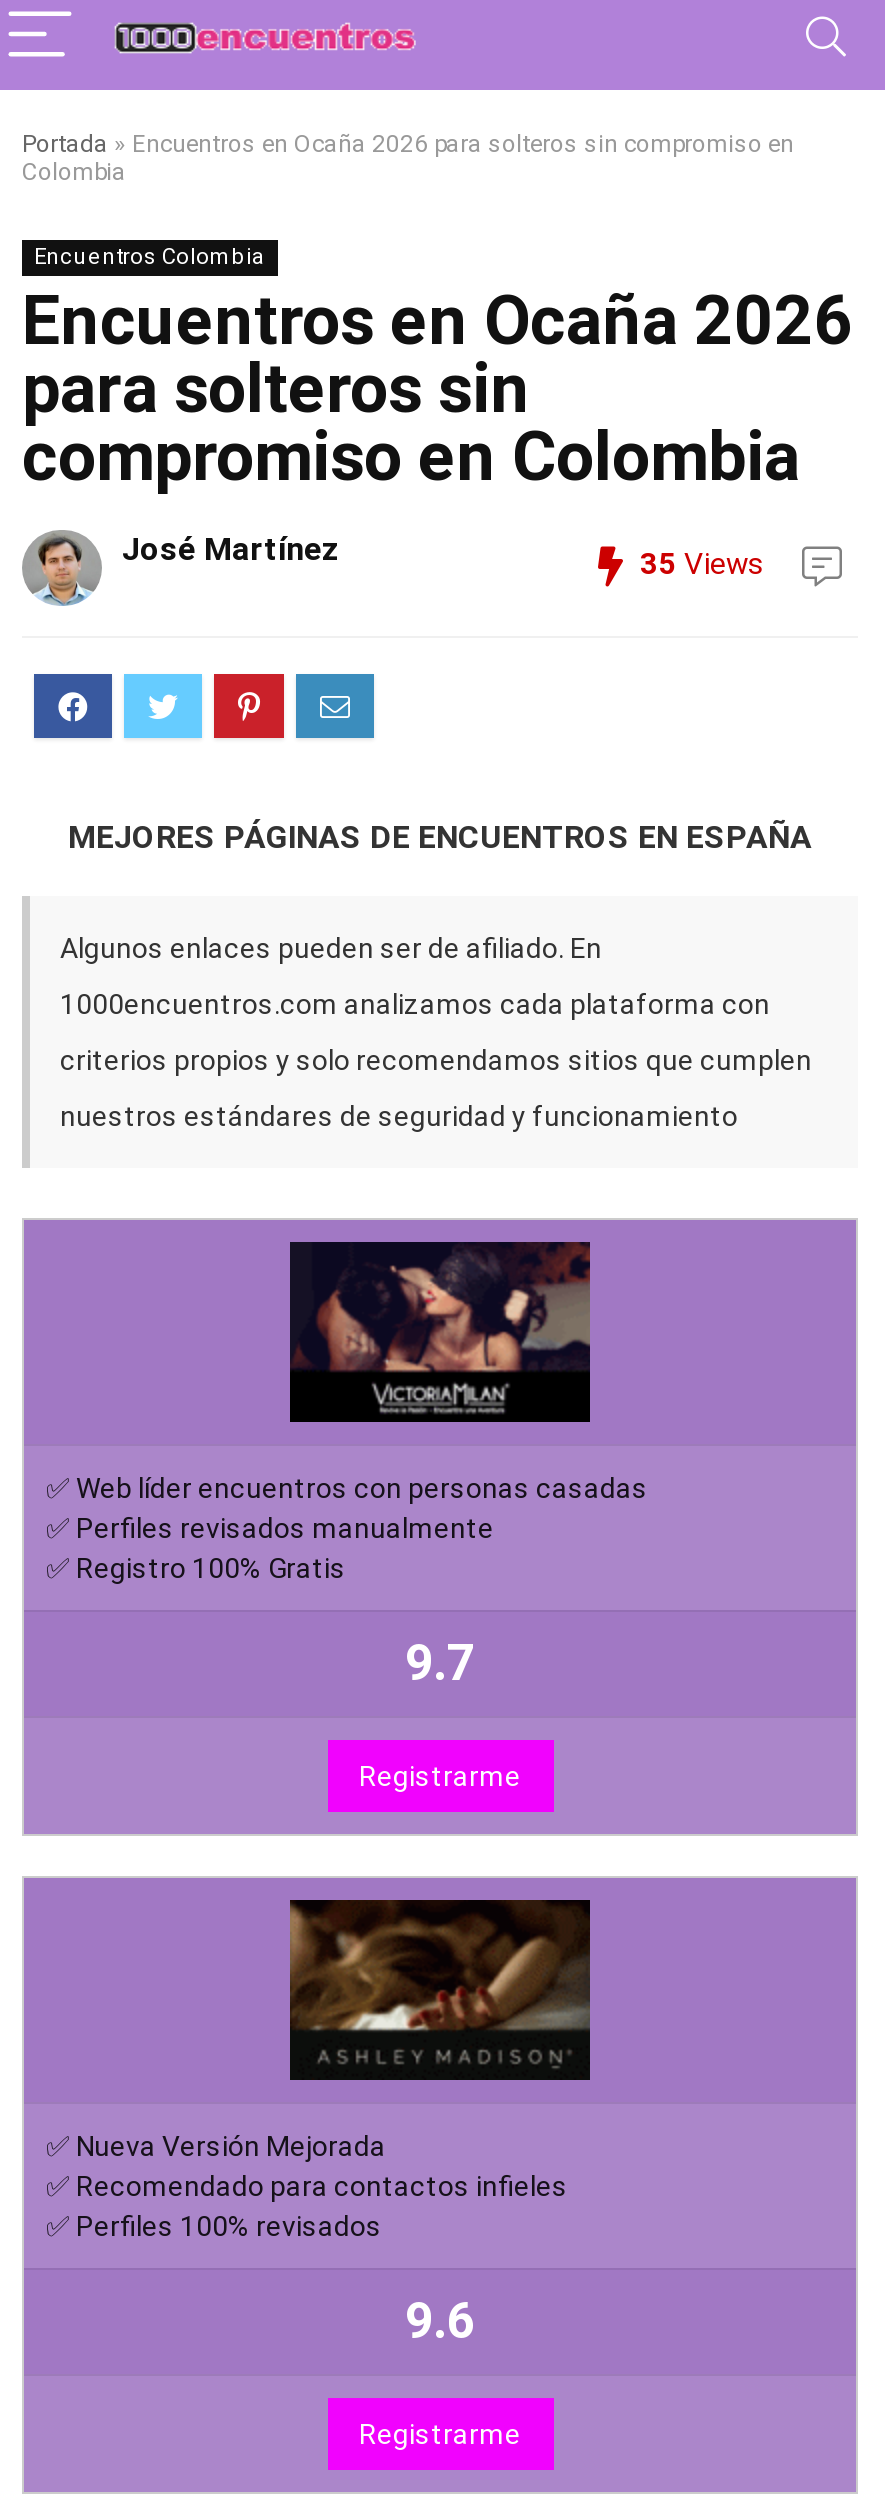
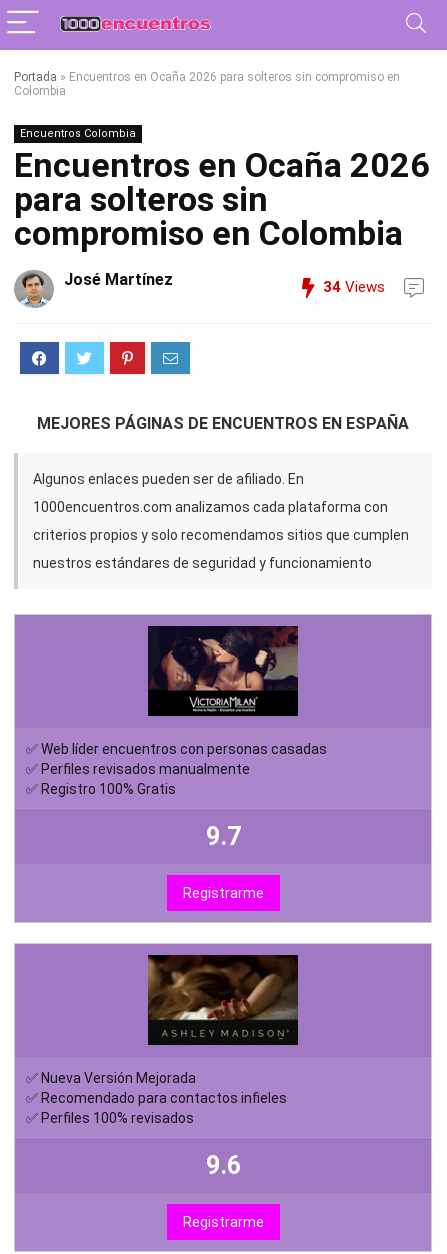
- 35 Views
+ 34 Views
